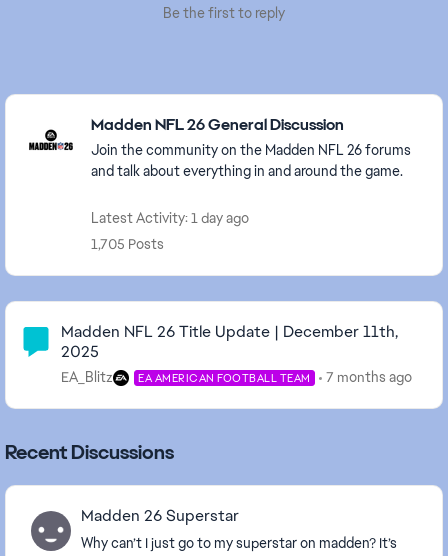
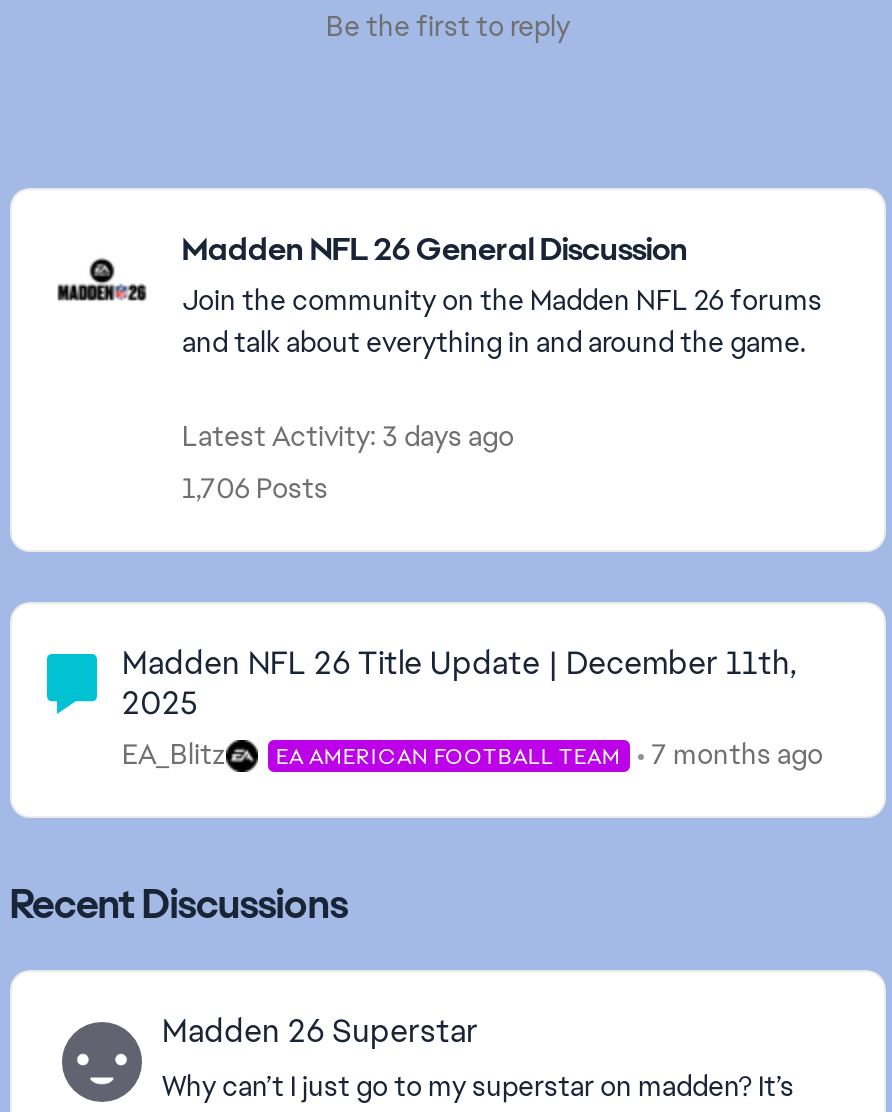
- Latest Activity: 1 day ago
+ Latest Activity: 3 days ago

- 1,705 Posts
+ 1,706 Posts
